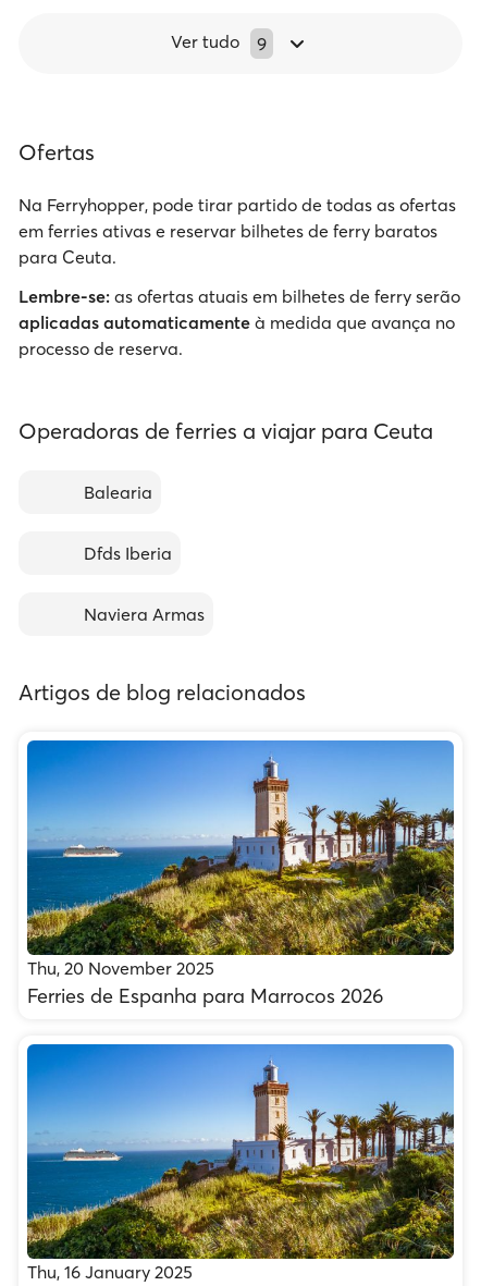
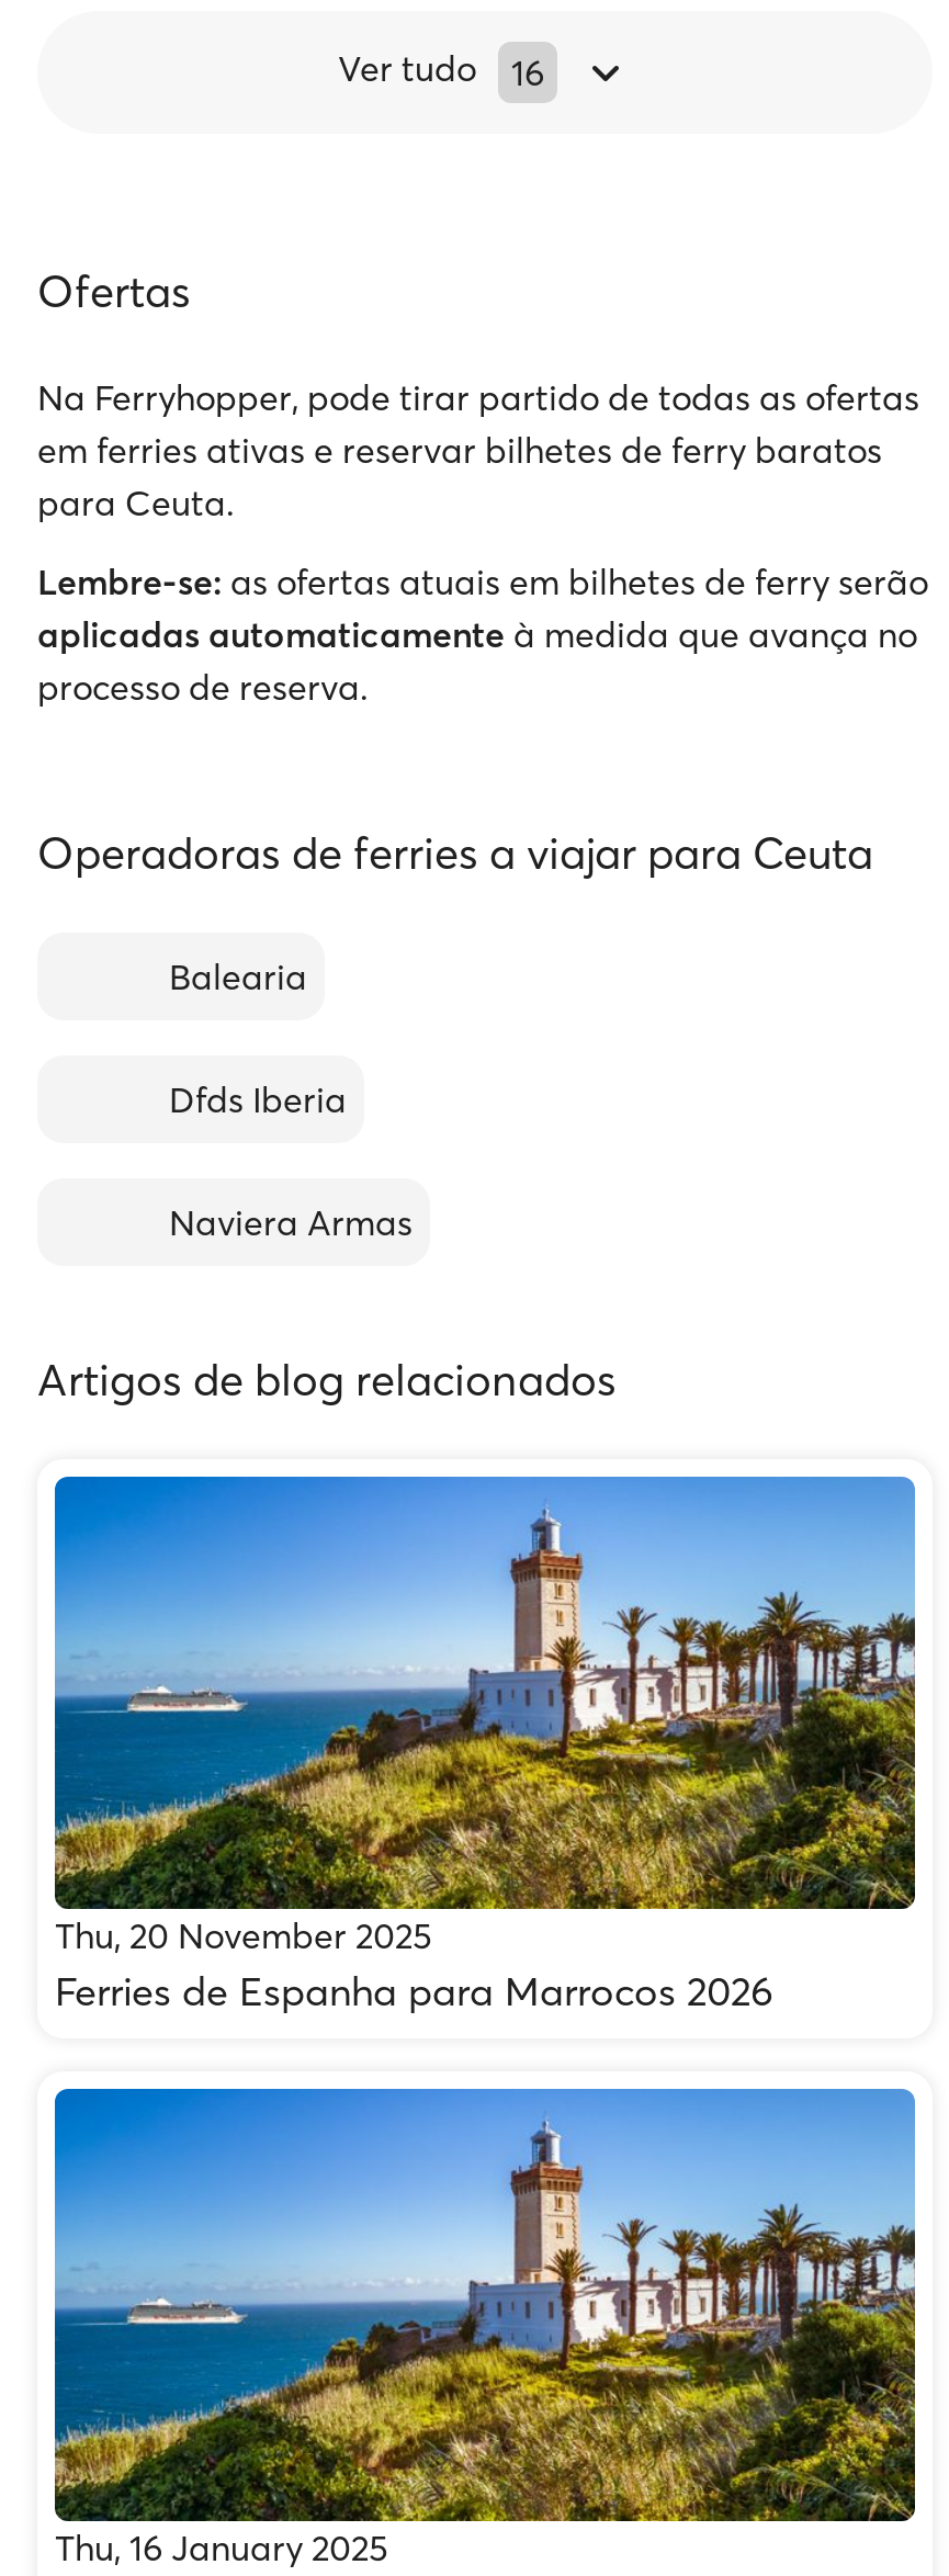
- Ver tudo 9
+ Ver tudo 16
